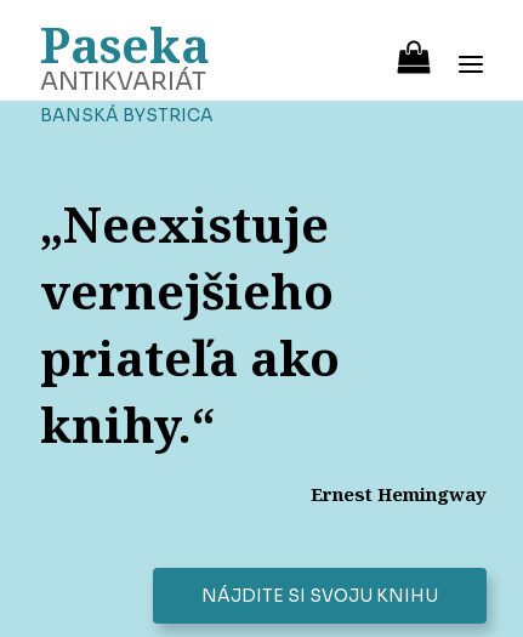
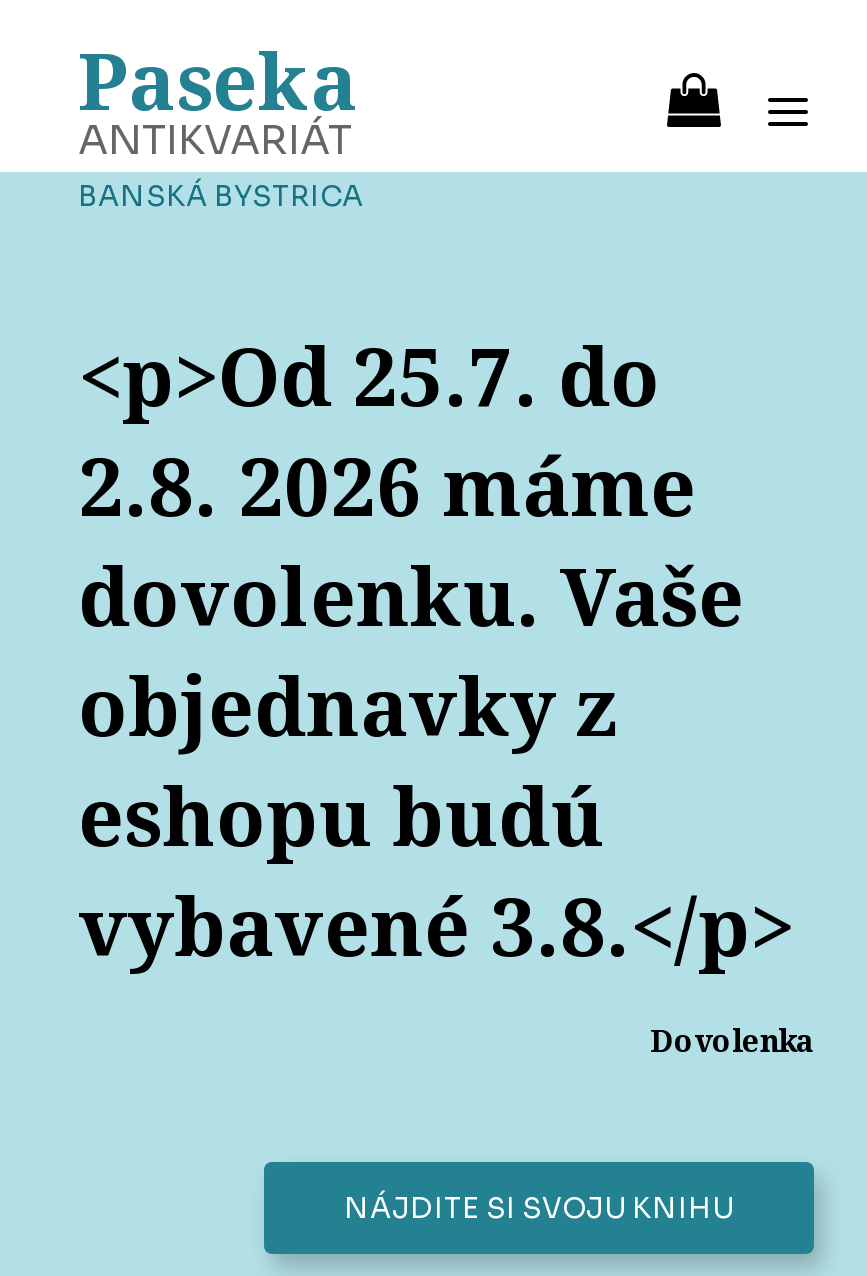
- „Neexistuje
- vernejšieho
- priateľa ako
- knihy.“
- Ernest Hemingway
+ <p>Od 25.7. do
+ 2.8. 2026 máme
+ dovolenku. Vaše
+ objednavky z
+ eshopu budú
+ vybavené 3.8.</p>
+ Dovolenka
